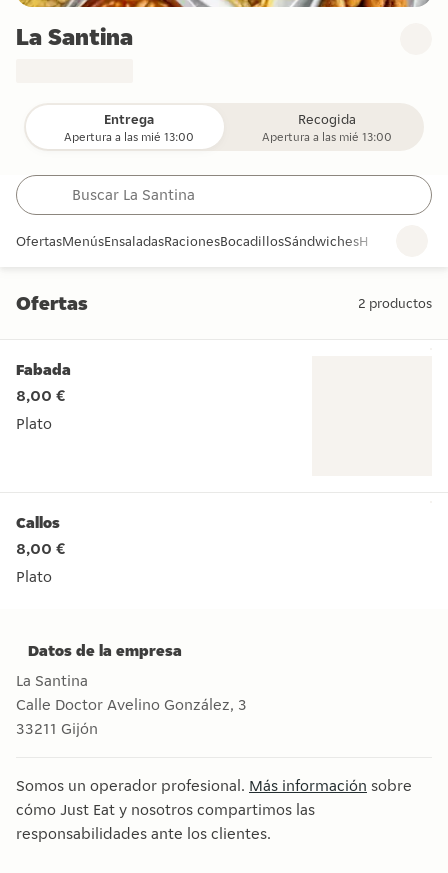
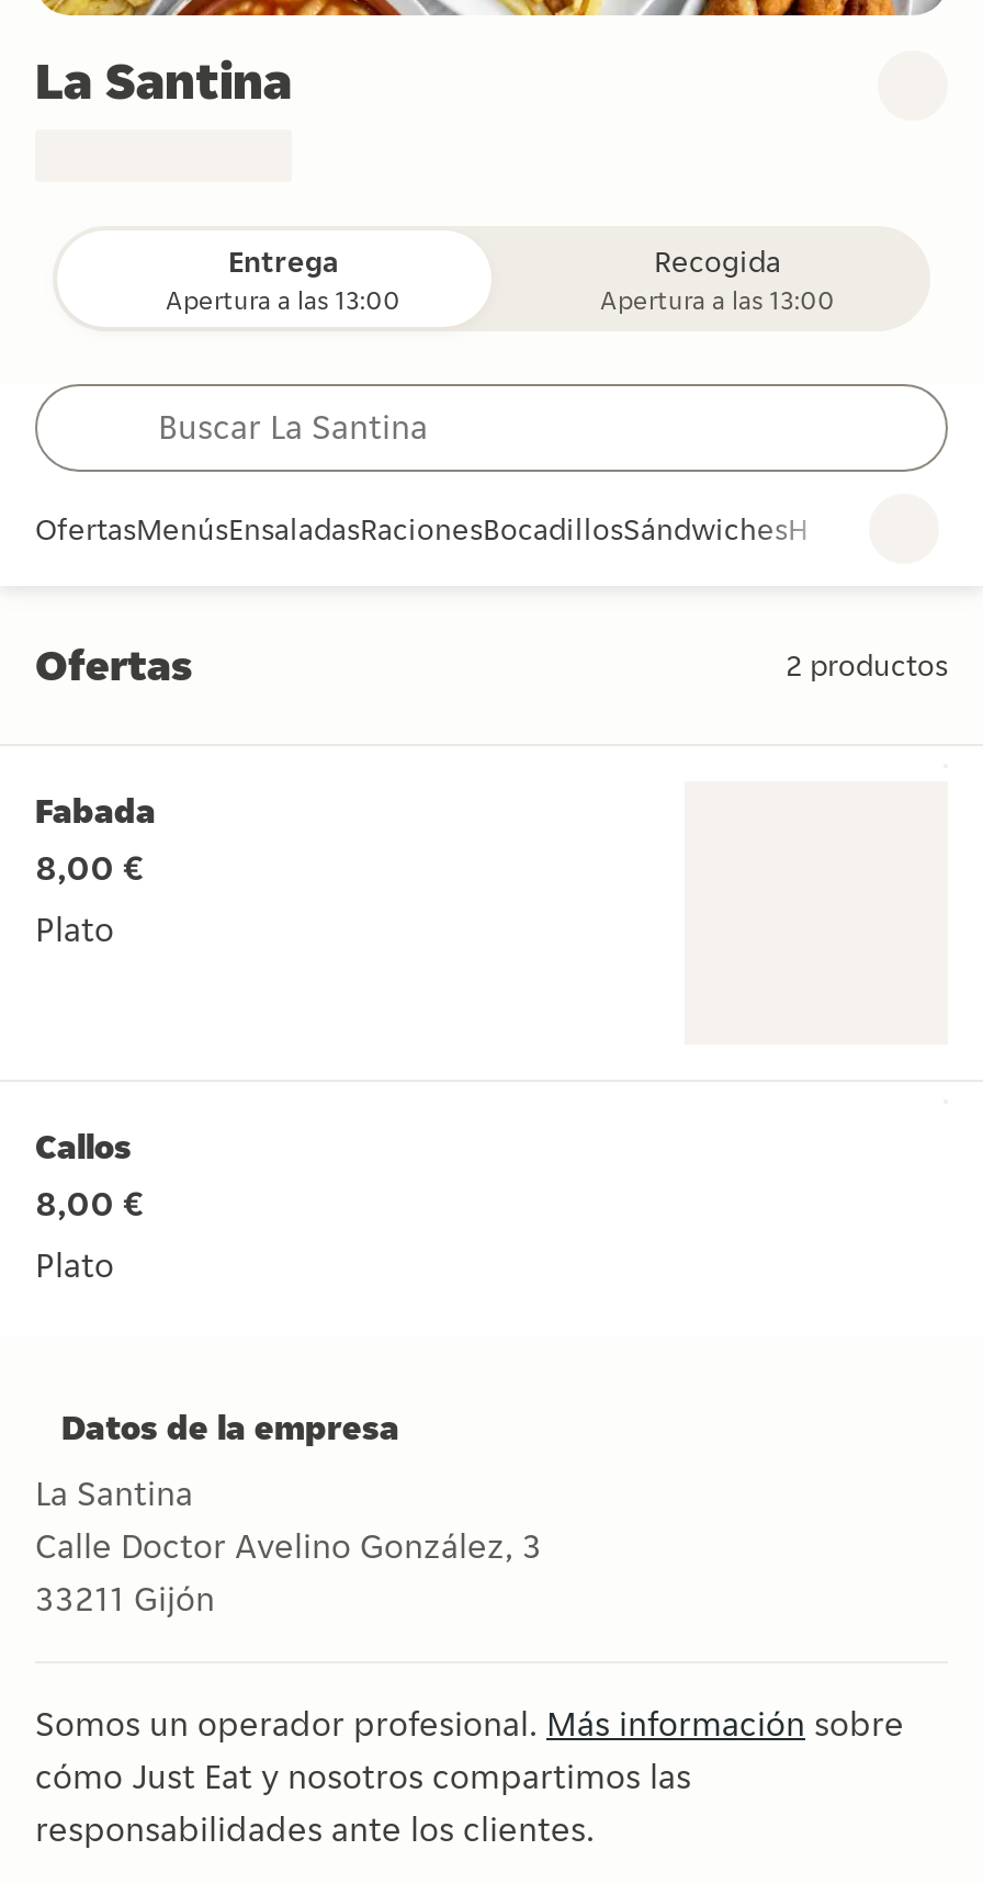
- Apertura a las mié 13:00
+ Apertura a las 13:00

- Apertura a las mié 13:00
+ Apertura a las 13:00
